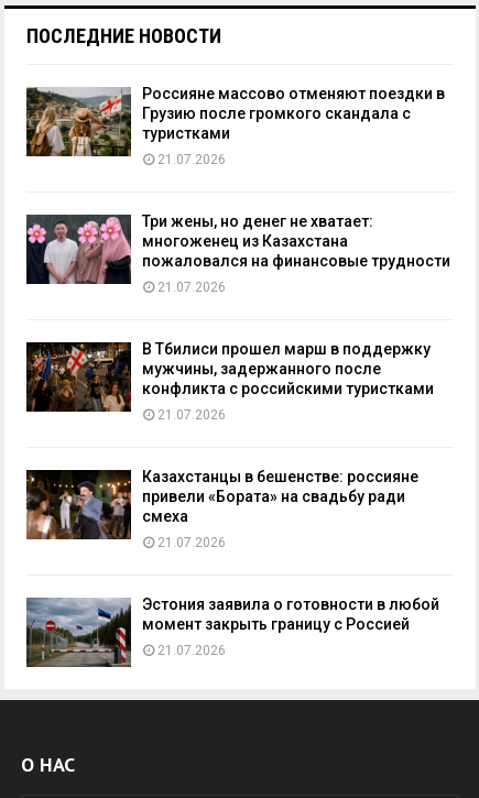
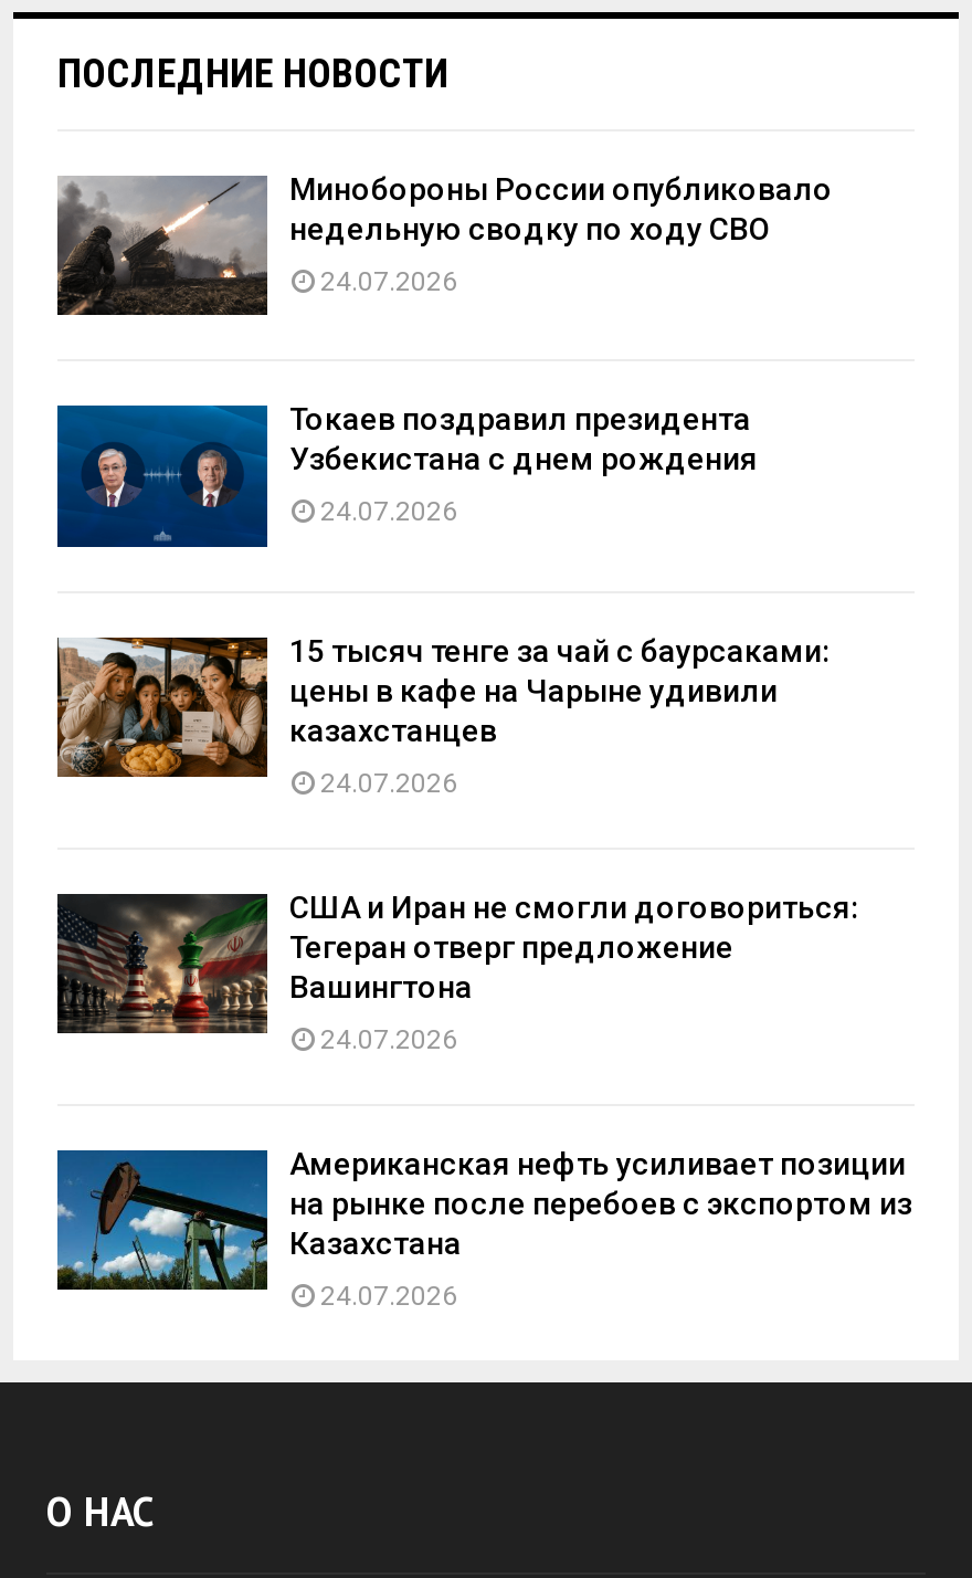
- [image]
- Россияне массово отменяют поездки в
- Грузию после громкого скандала с
- туристками
+ [image]
+ Минобороны России опубликовало
+ недельную сводку по ходу СВО

- 21.07.2026
+ 24.07.2026

- [image]
- Три жены, но денег не хватает:
- многоженец из Казахстана
- пожаловался на финансовые трудности
+ [image]
+ Токаев поздравил президента
+ Узбекистана с днем рождения

- 21.07.2026
+ 24.07.2026

- [image]
- В Тбилиси прошел марш в поддержку
- мужчины, задержанного после
- конфликта с российскими туристками
+ [image]
+ 15 тысяч тенге за чай с баурсаками:
+ цены в кафе на Чарыне удивили
+ казахстанцев

- 21.07.2026
+ 24.07.2026

- [image]
- Казахстанцы в бешенстве: россияне
- привели «Бората» на свадьбу ради
- смеха
+ [image]
+ США и Иран не смогли договориться:
+ Тегеран отверг предложение
+ Вашингтона

- 21.07.2026
+ 24.07.2026

- [image]
- Эстония заявила о готовности в любой
- момент закрыть границу с Россией
+ [image]
+ Американская нефть усиливает позиции
+ на рынке после перебоев с экспортом из
+ Казахстана

- 21.07.2026
+ 24.07.2026
